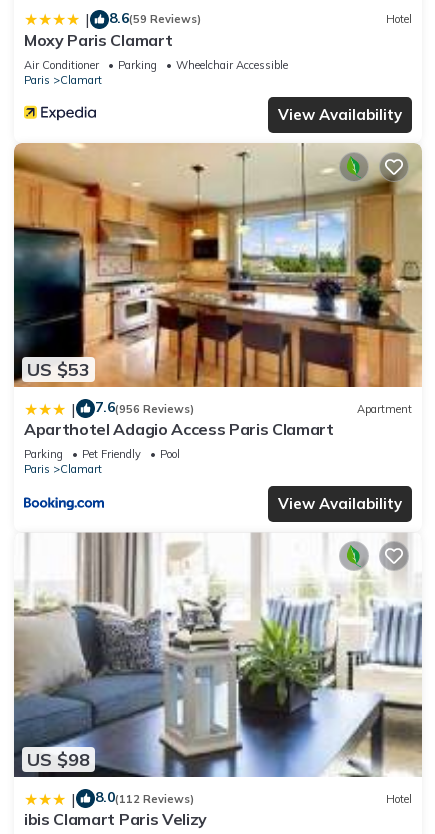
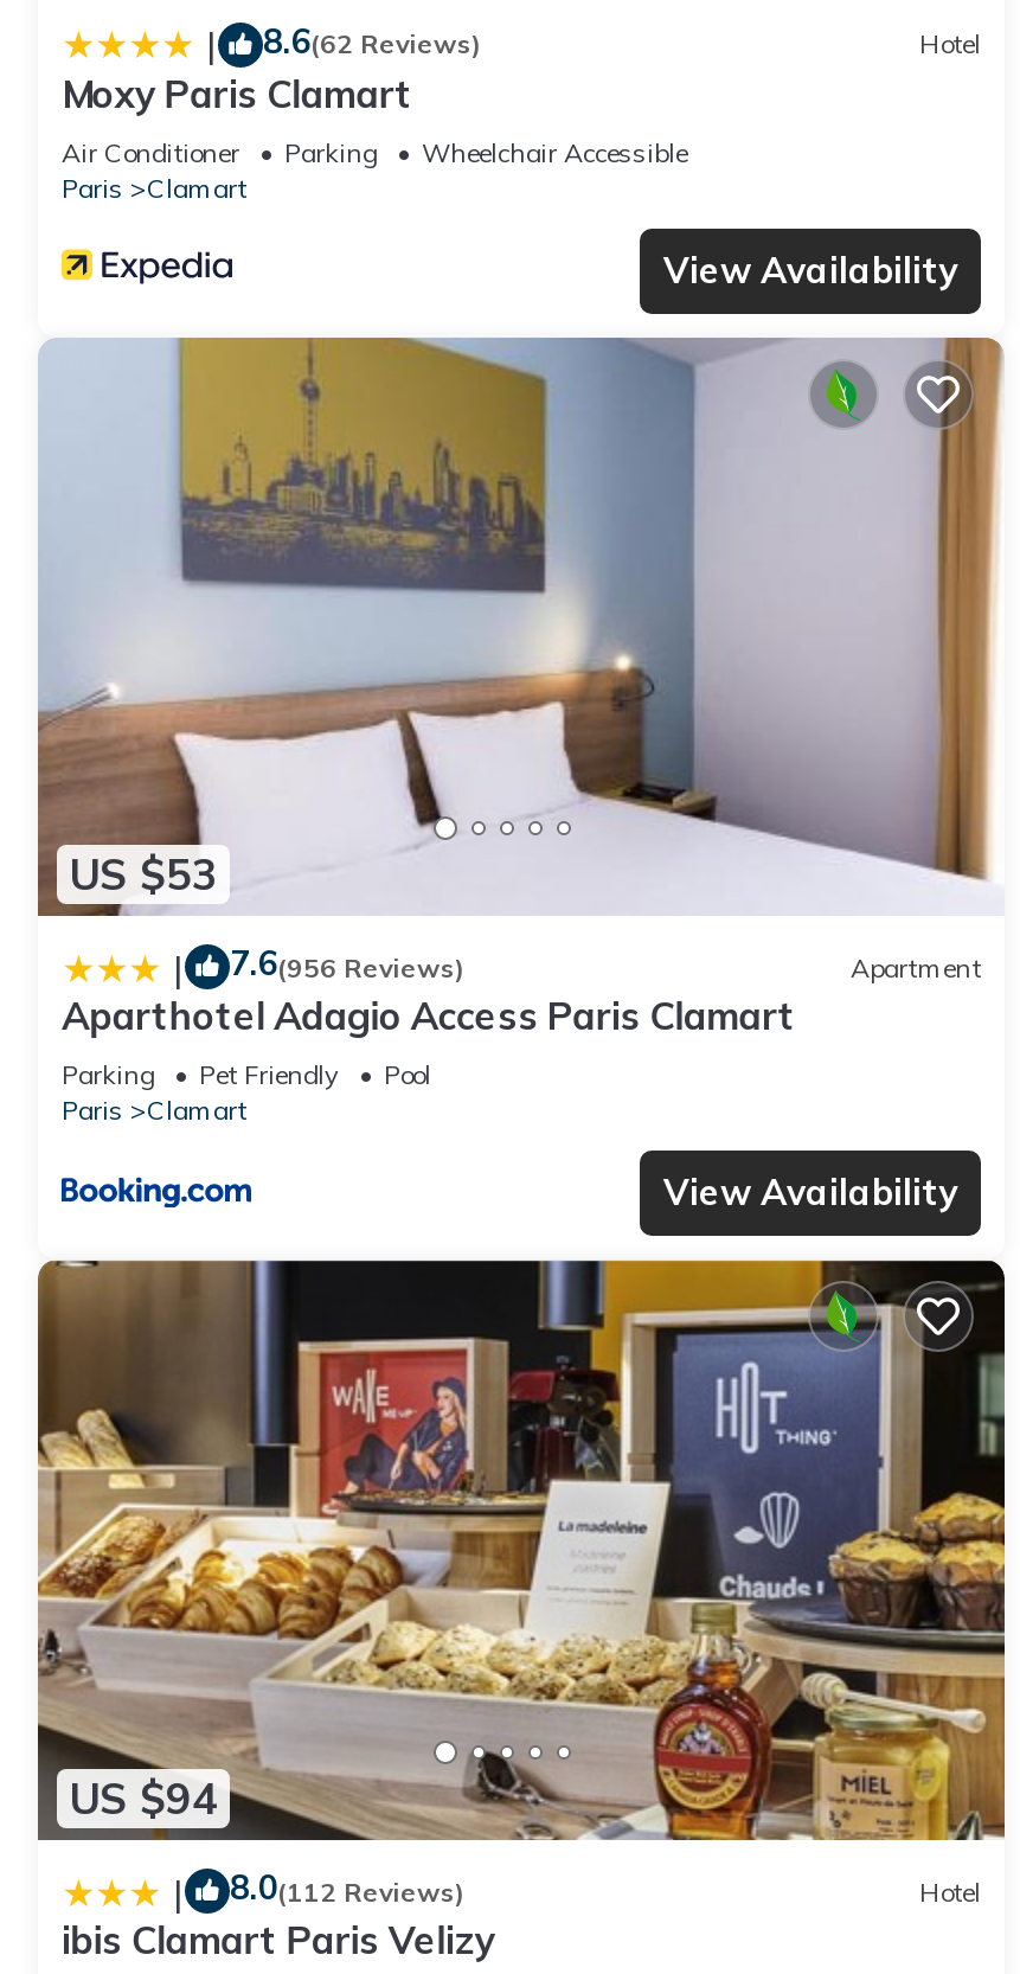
- 8.6(59 Reviews)
+ 8.6(62 Reviews)

- [image]
+ [image]

- [image]
- US $98
+ [image]
+ US $94
